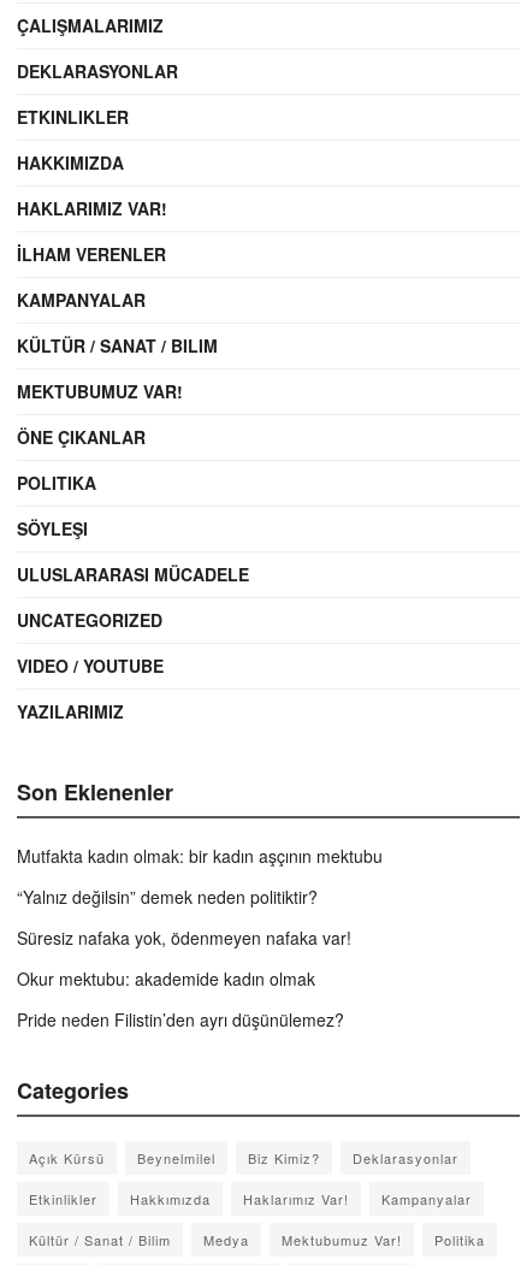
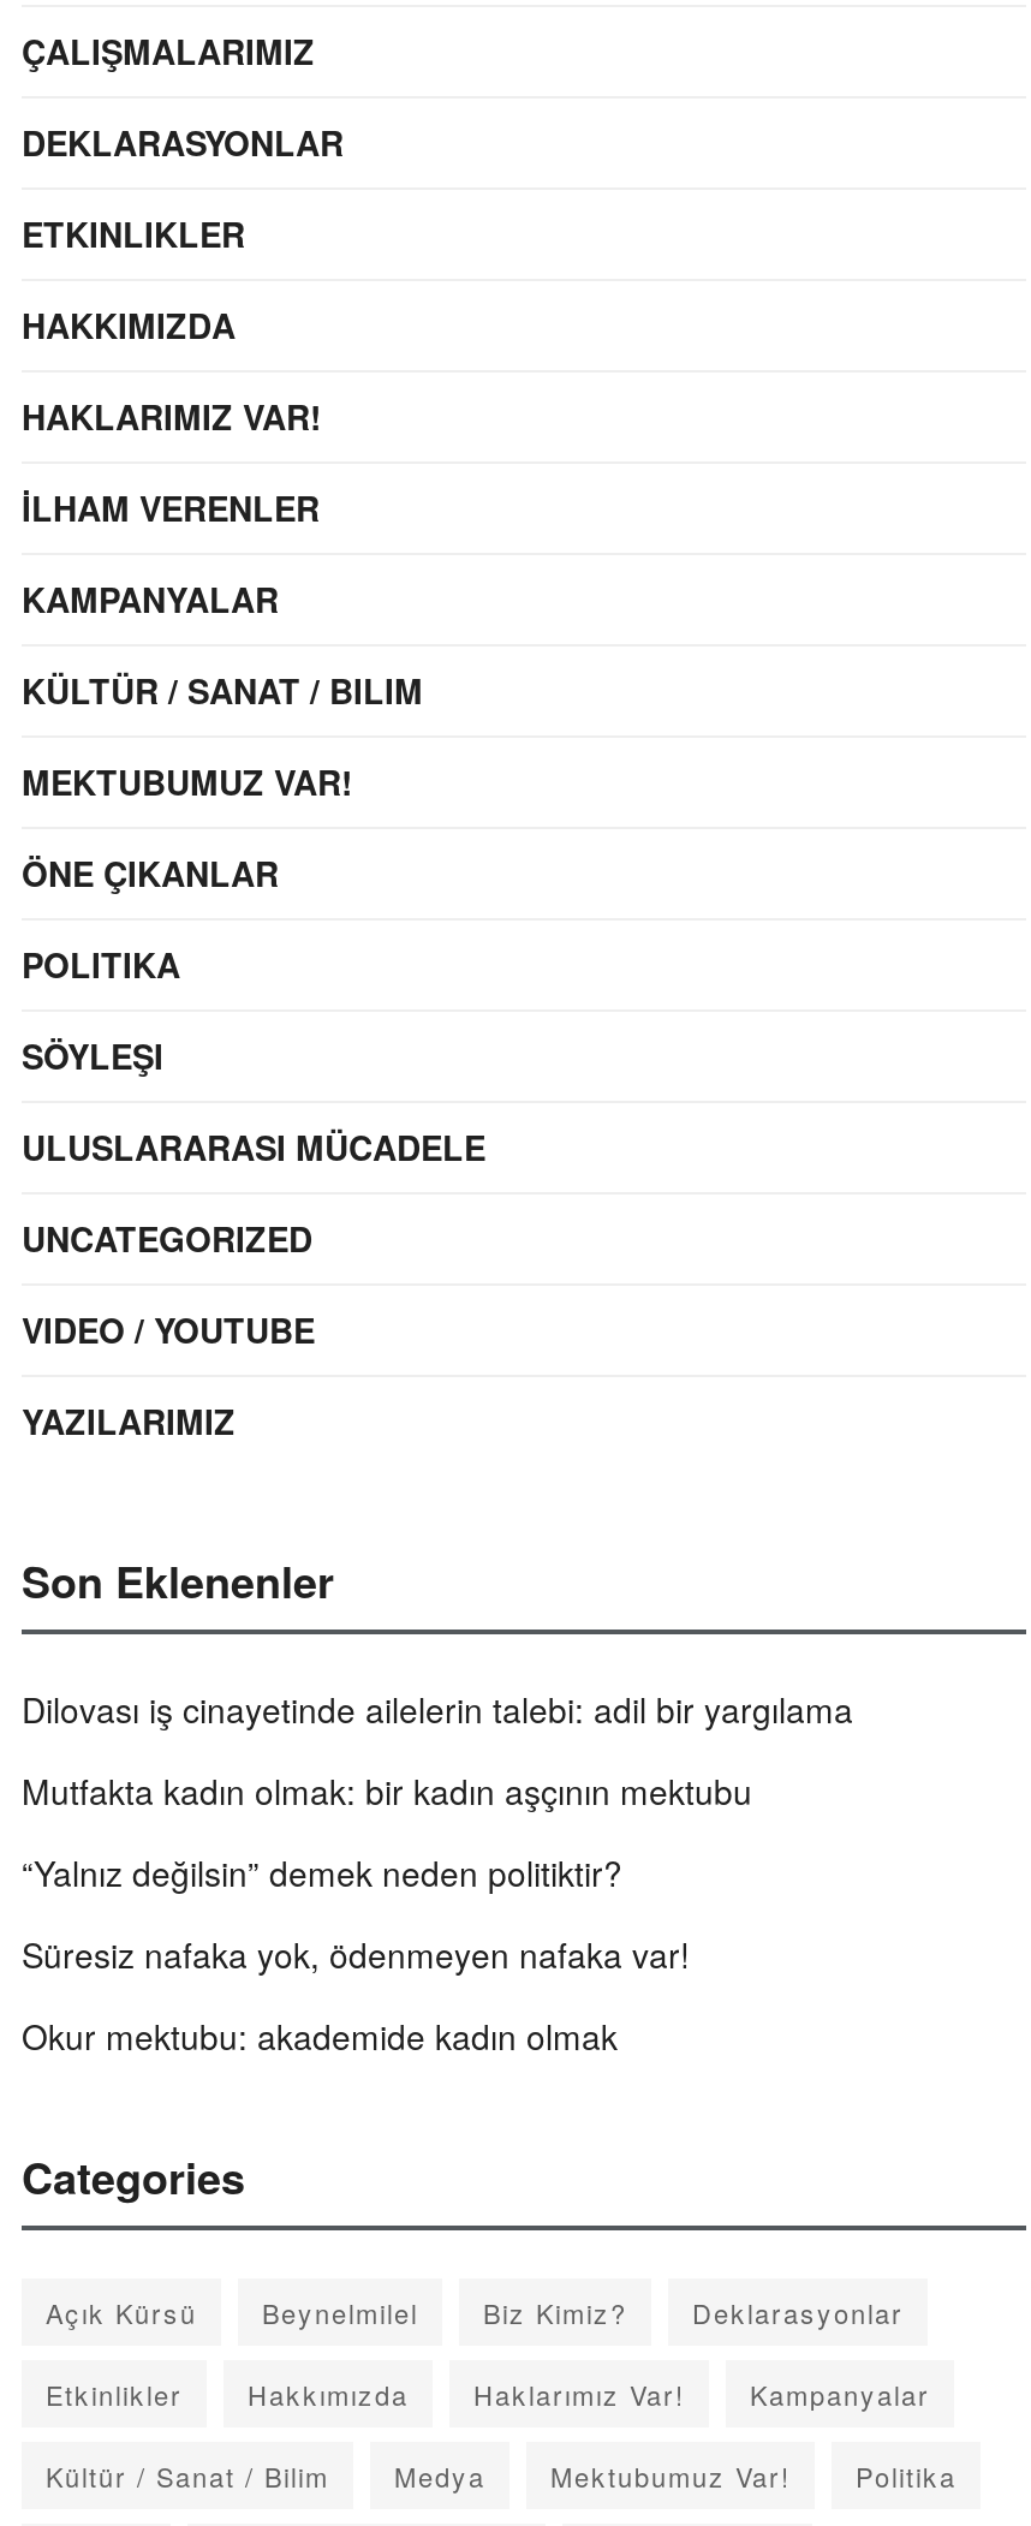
+ Dilovası iş cinayetinde ailelerin talebi: adil bir yargılama

moved down: Mutfakta kadın olmak: bir kadın aşçının mektubu | “Yalnız değilsin” demek neden politiktir? | Süresiz nafaka yok, ödenmeyen nafaka var! | Okur mektubu: akademide kadın olmak

- Pride neden Filistin’den ayrı düşünülemez?
